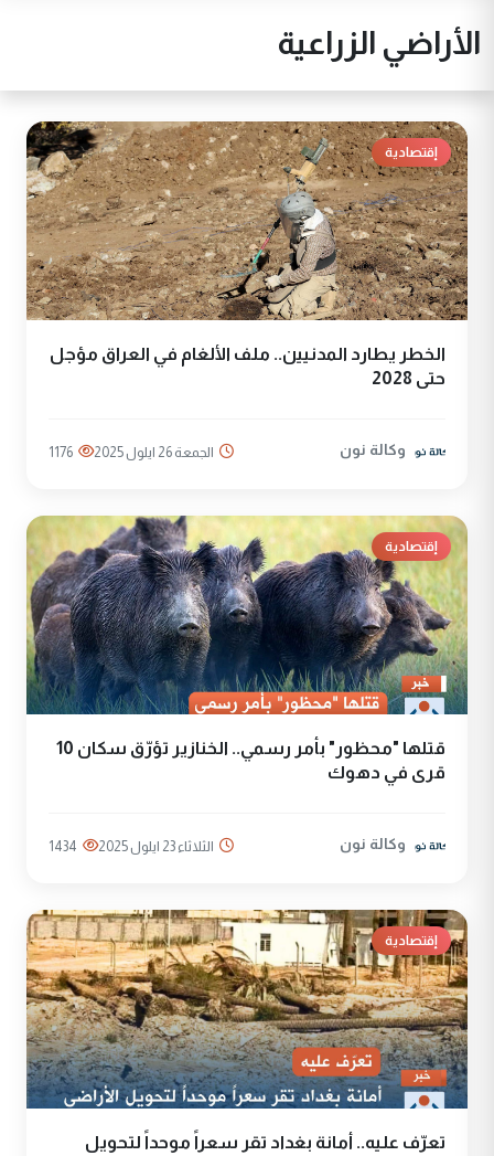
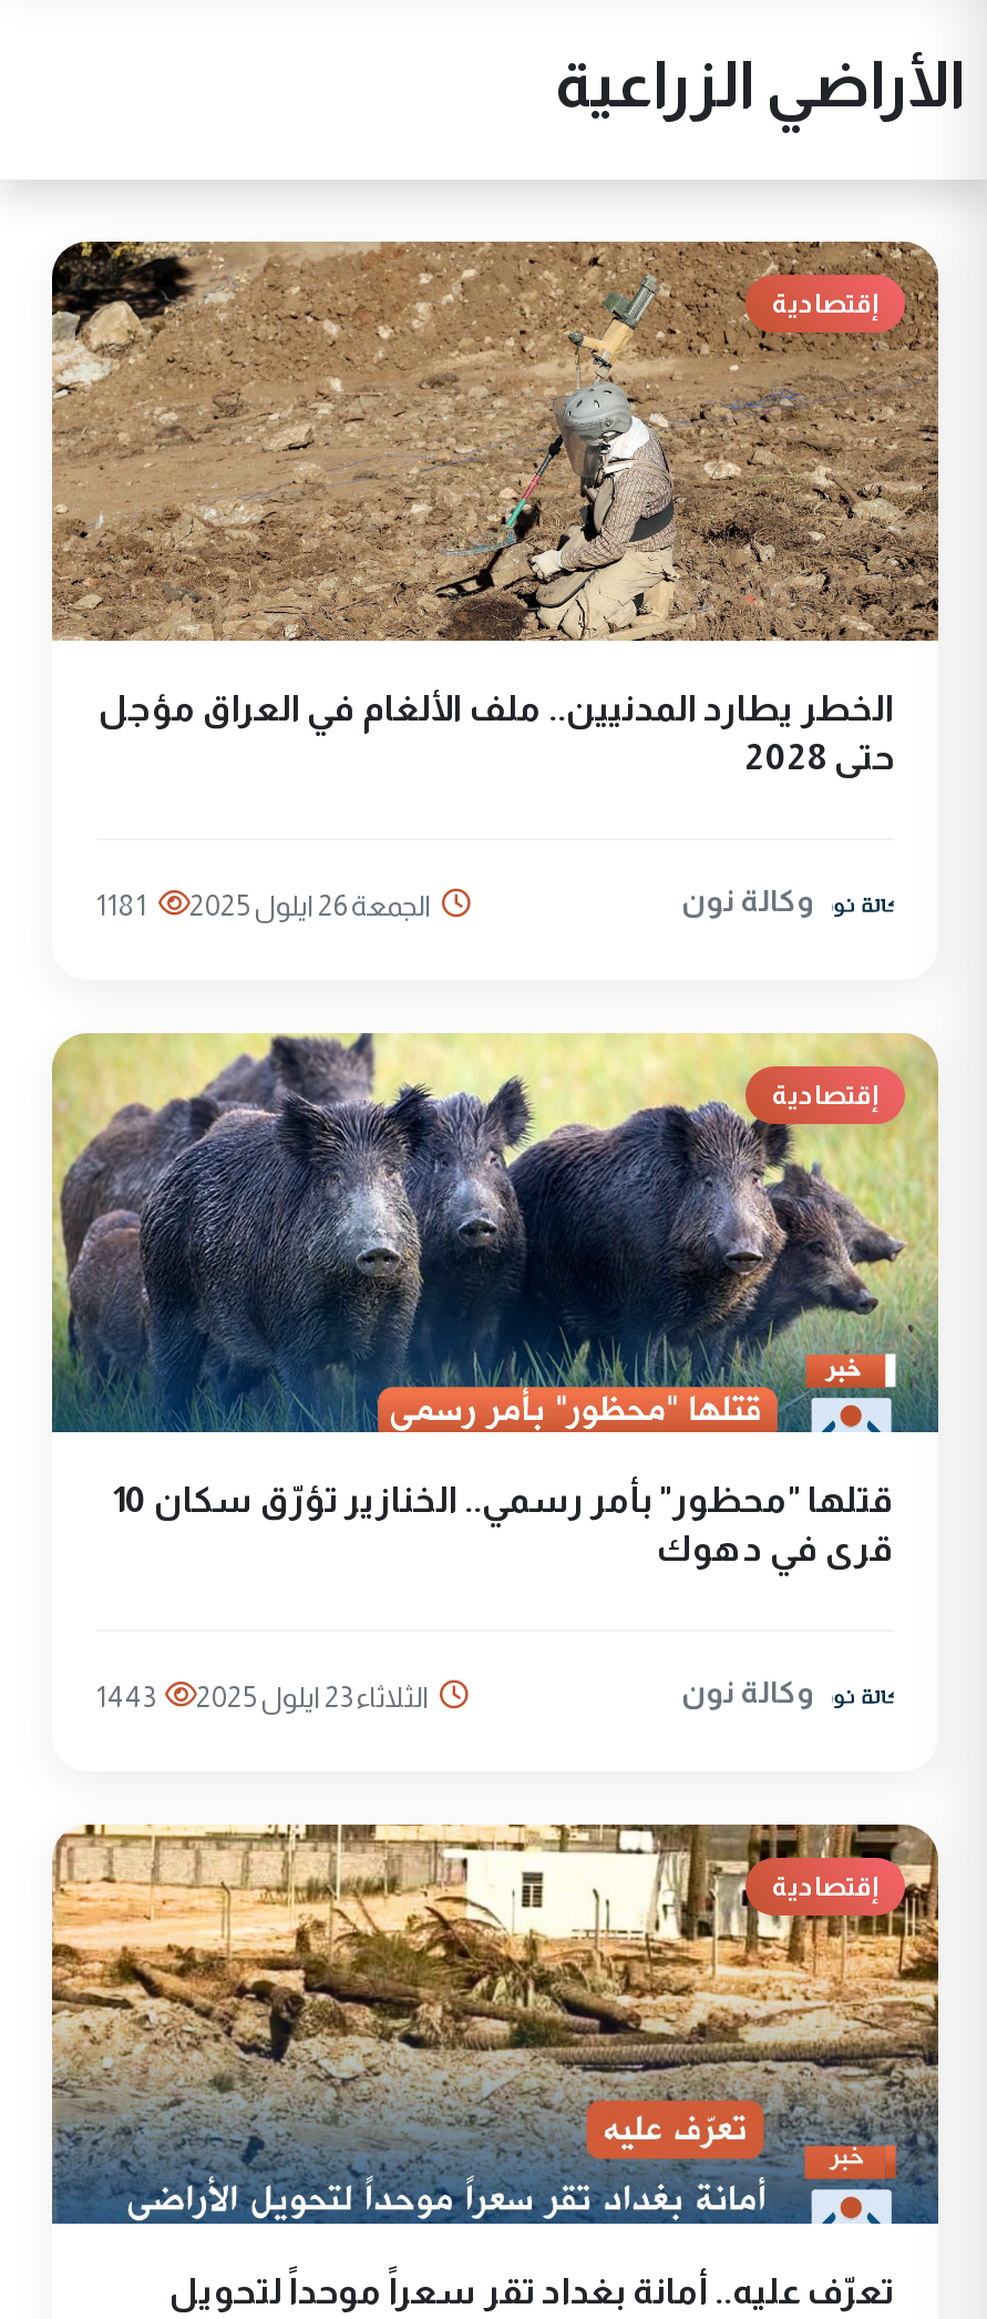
- 1176
+ 1181

- 1434
+ 1443
